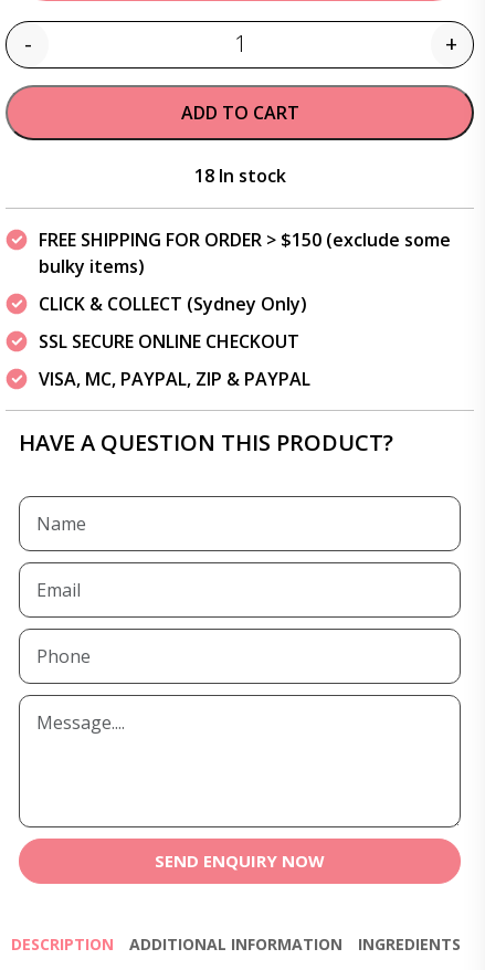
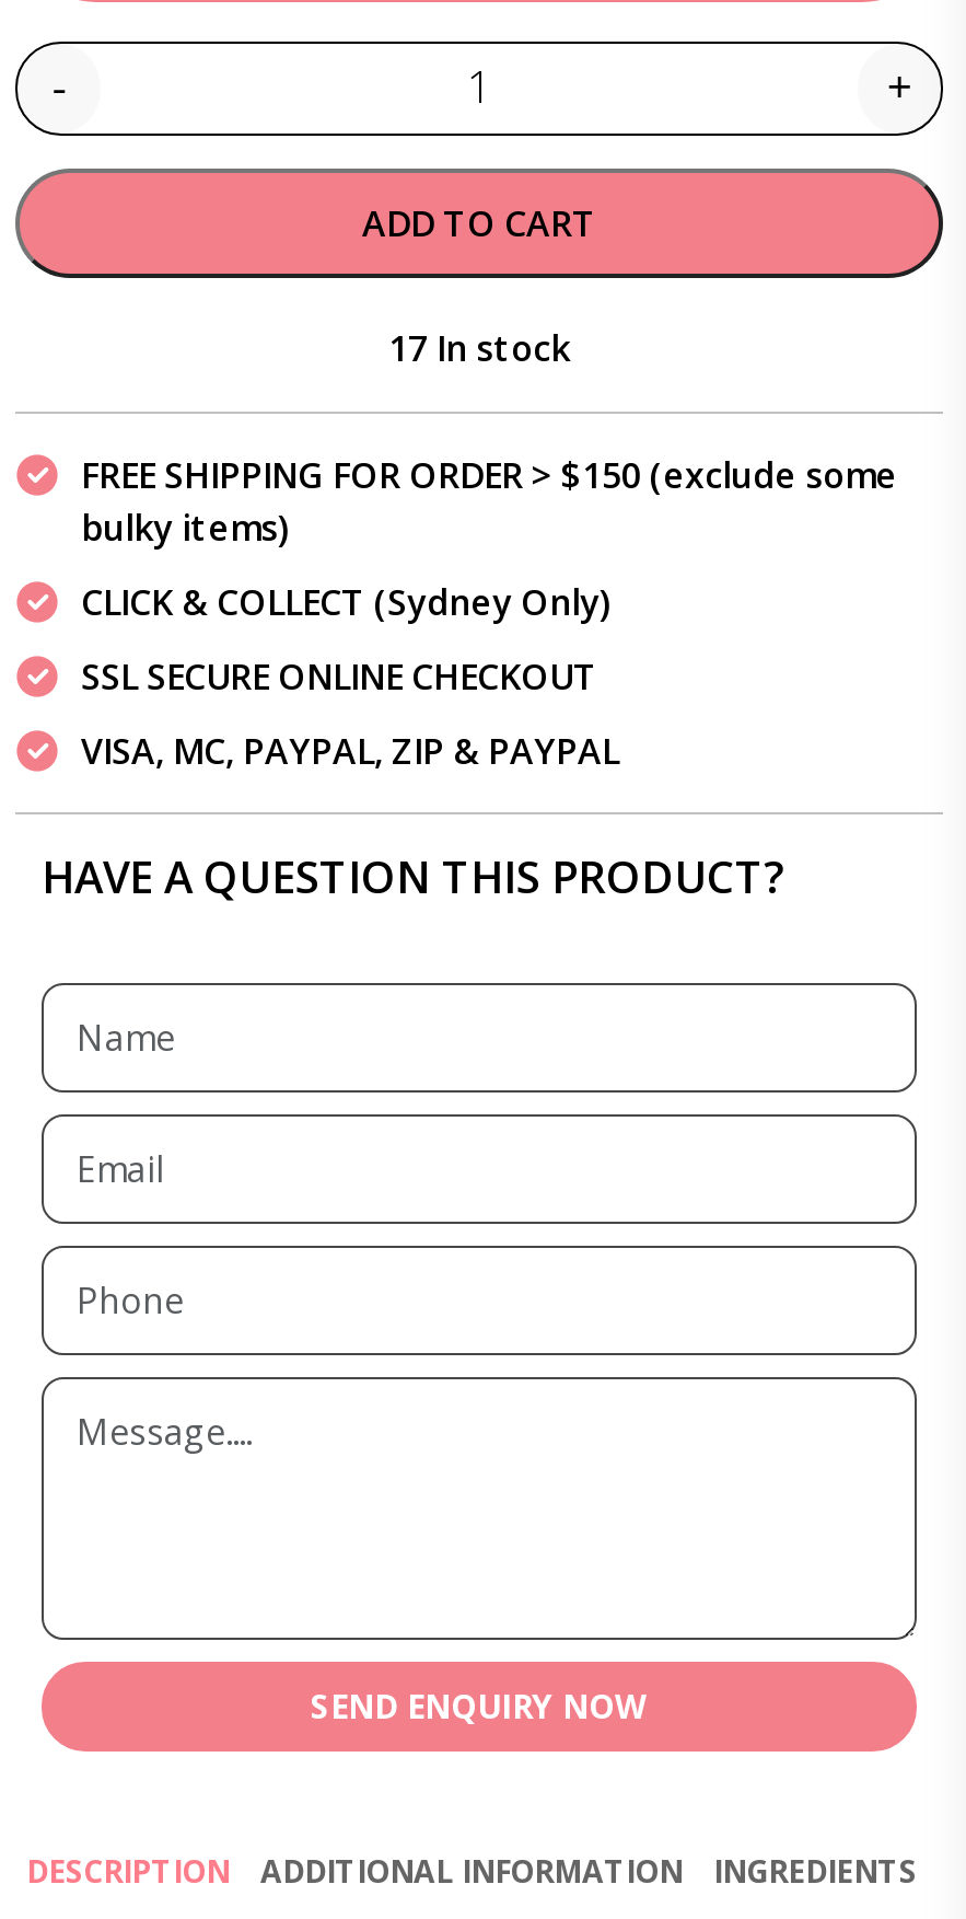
- 18 In stock
+ 17 In stock
